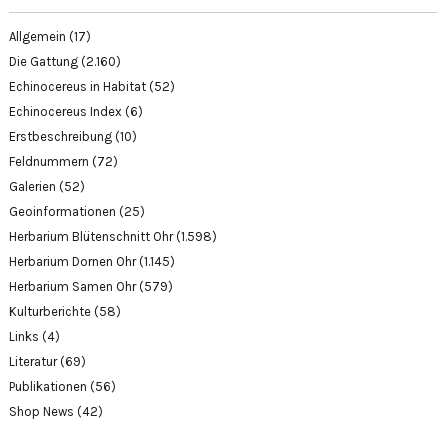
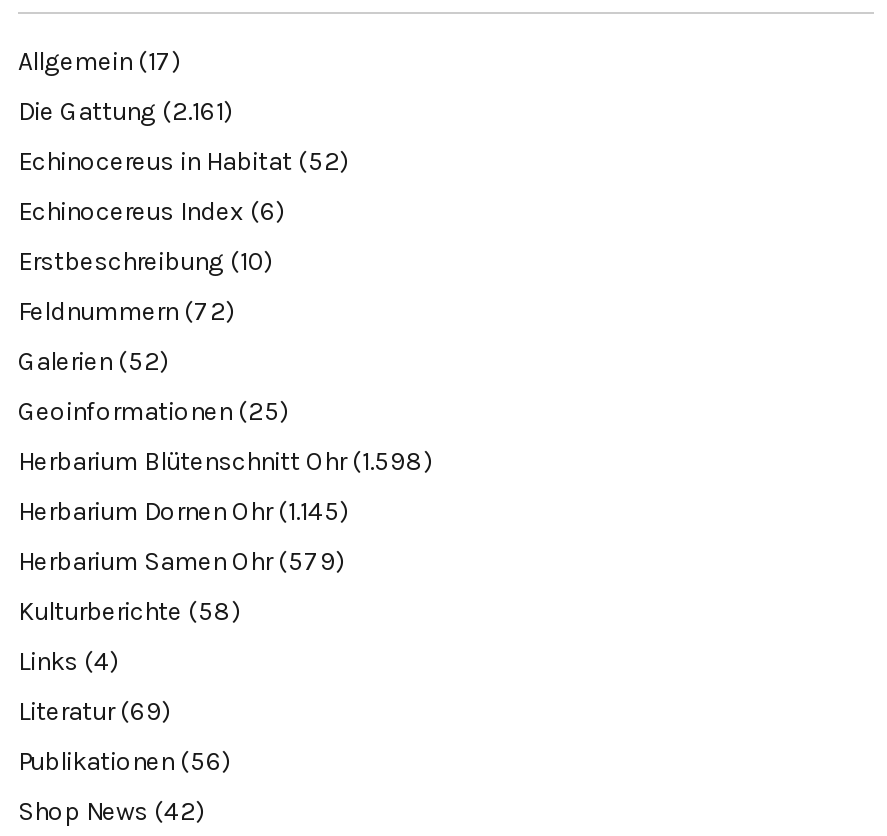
- Die Gattung (2.160)
+ Die Gattung (2.161)
